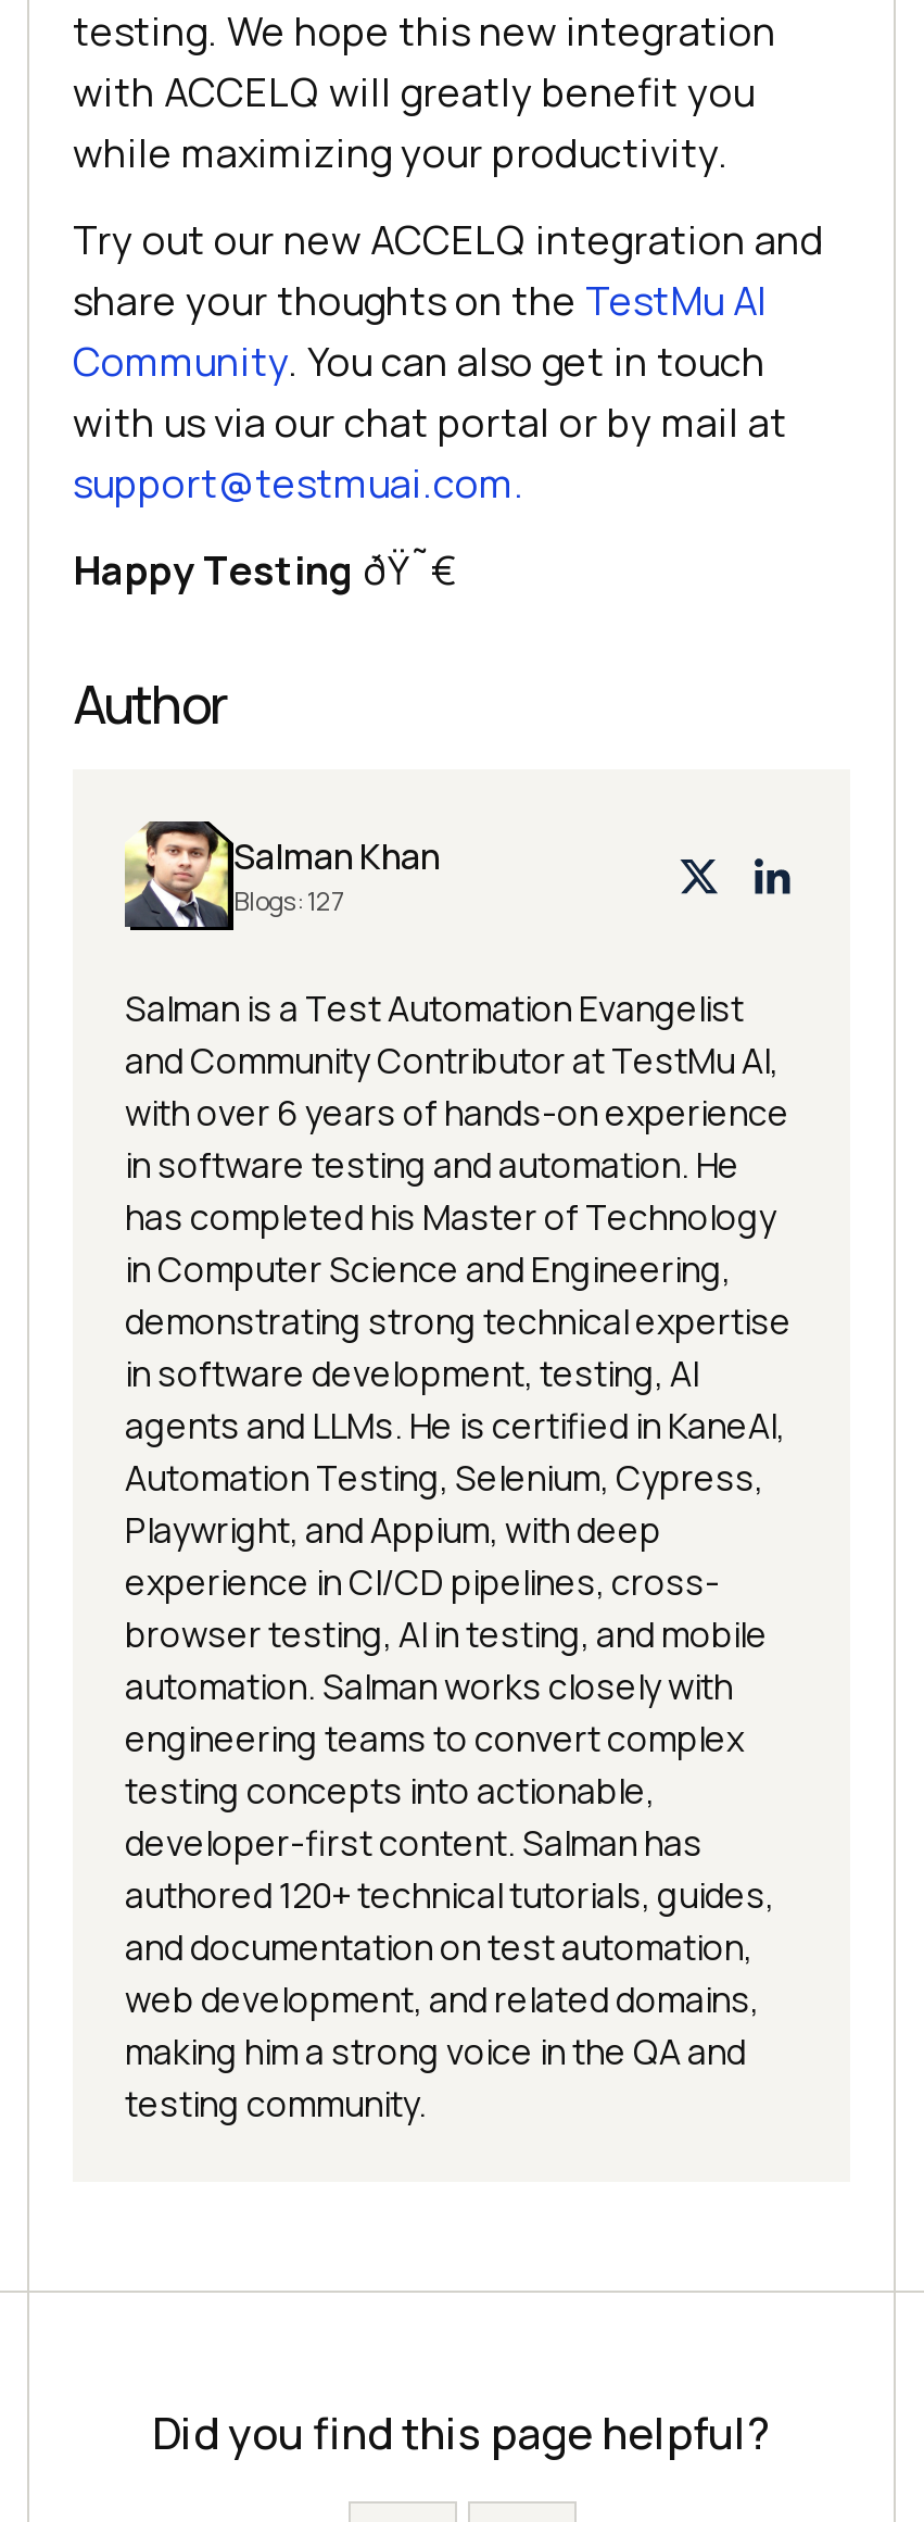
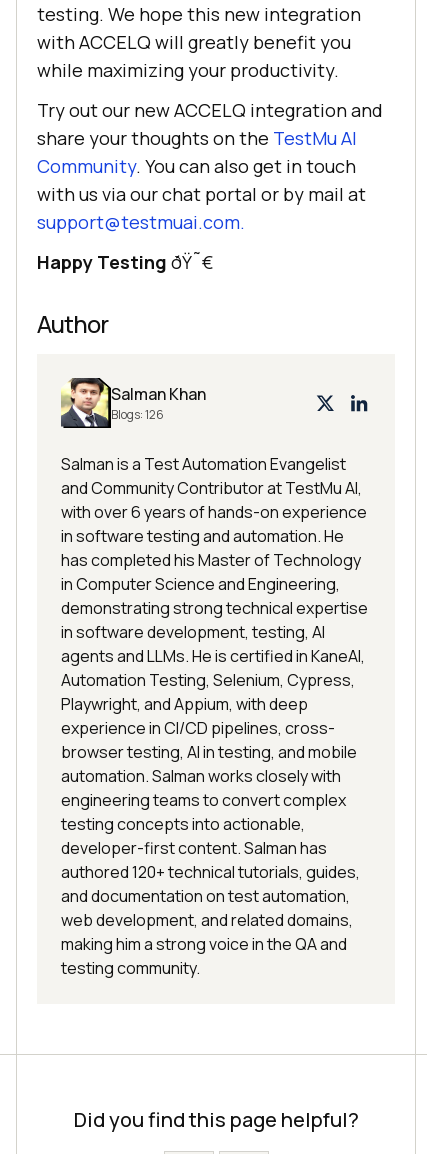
- Blogs: 127
+ Blogs: 126
